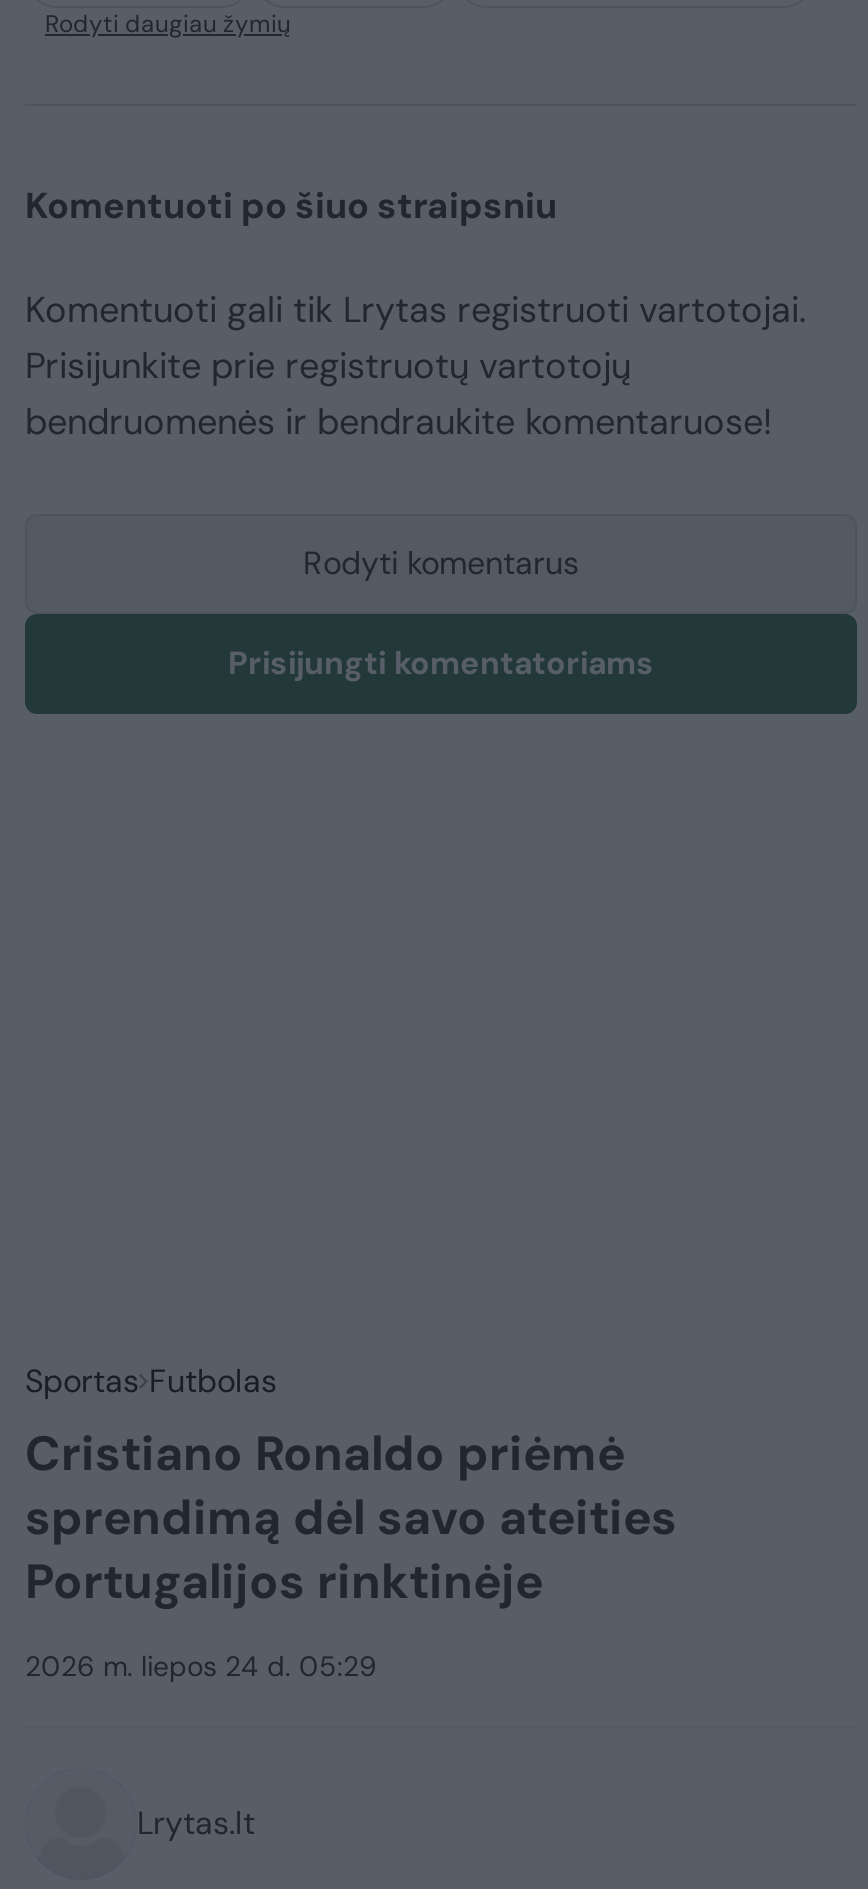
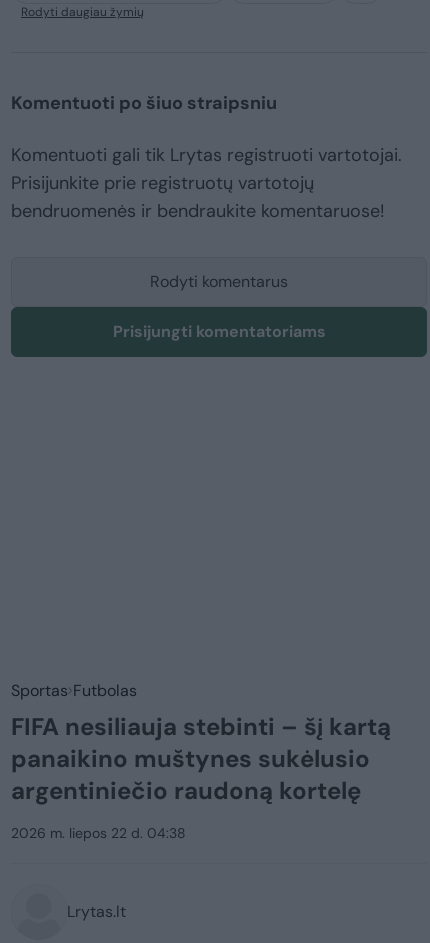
- Cristiano Ronaldo priėmė
- sprendimą dėl savo ateities
- Portugalijos rinktinėje
+ FIFA nesiliauja stebinti – šį kartą
+ panaikino muštynes sukėlusio
+ argentiniečio raudoną kortelę

- 2026 m. liepos 24 d. 05:29
+ 2026 m. liepos 22 d. 04:38
